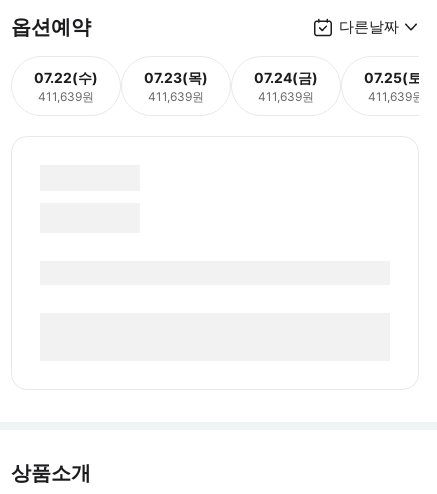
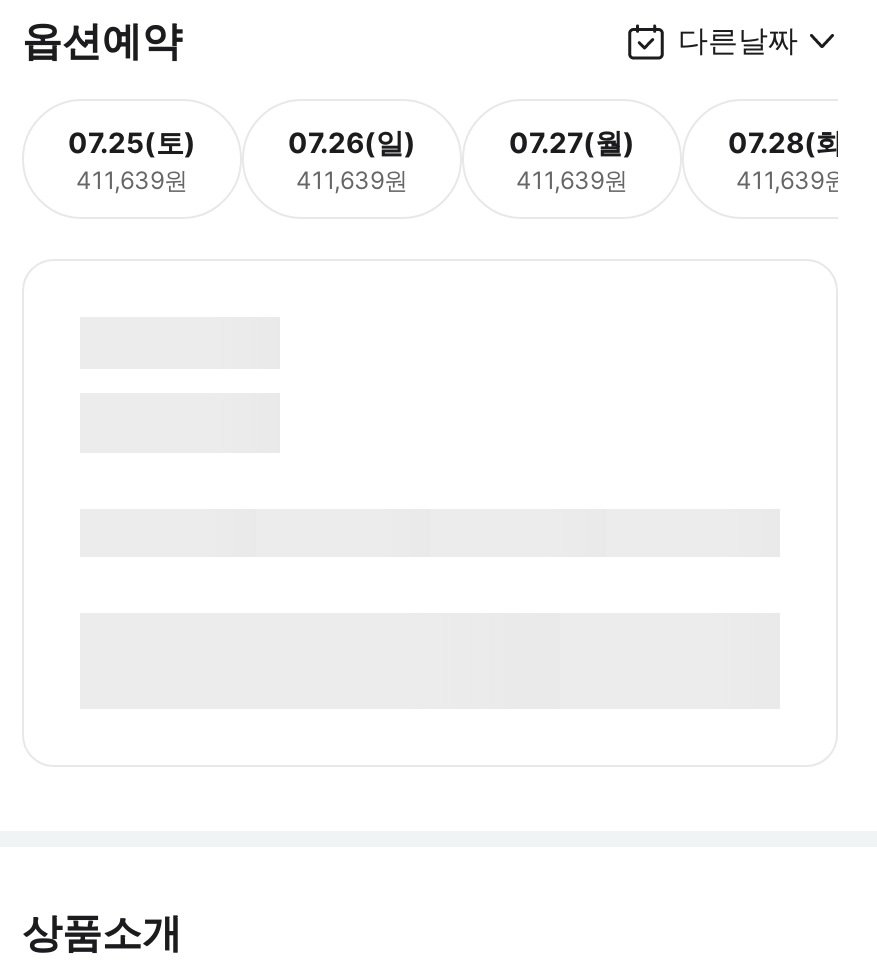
- 07.22(수)
+ 07.25(토)

- 07.23(목)
+ 07.26(일)

- 07.24(금)
+ 07.27(월)

- 07.25(토)
+ 07.28(화)
